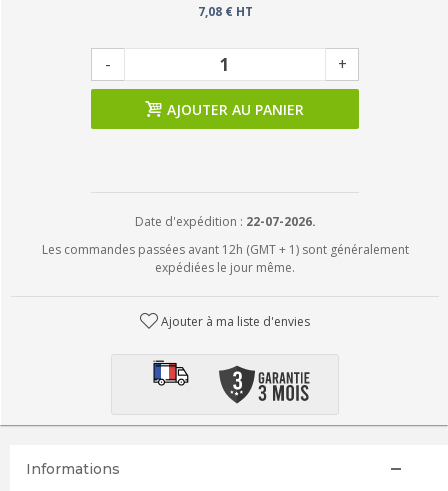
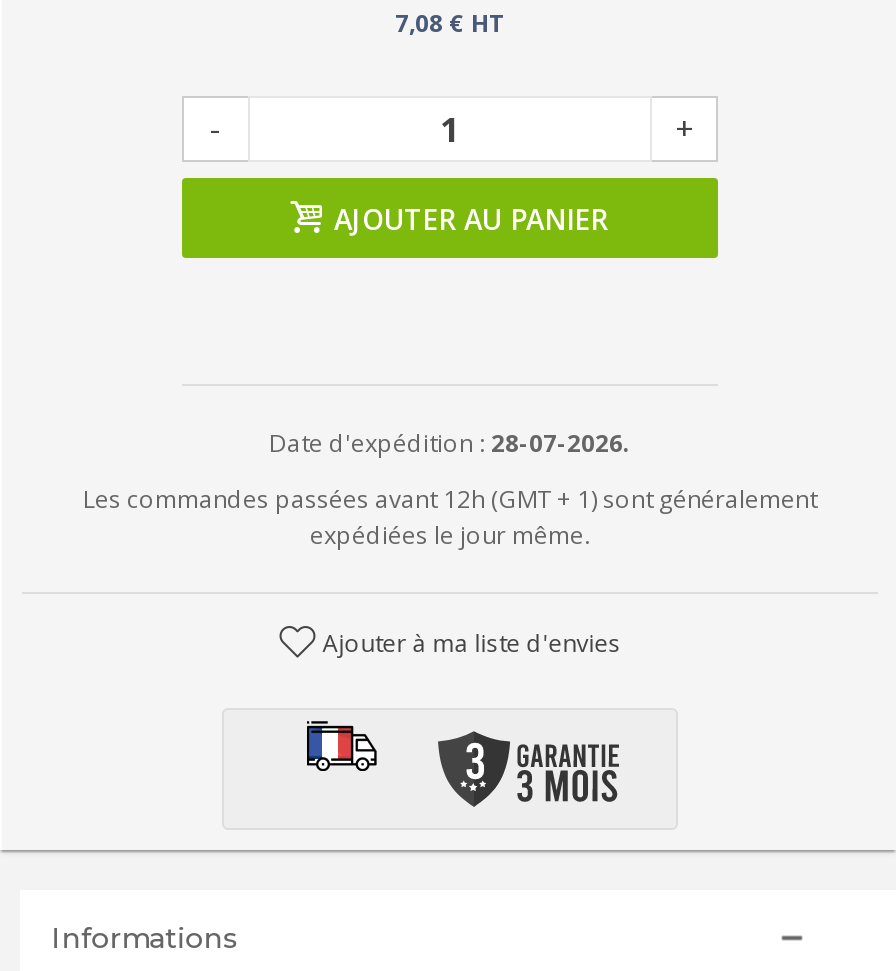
- Date d'expédition : 22-07-2026.
+ Date d'expédition : 28-07-2026.
